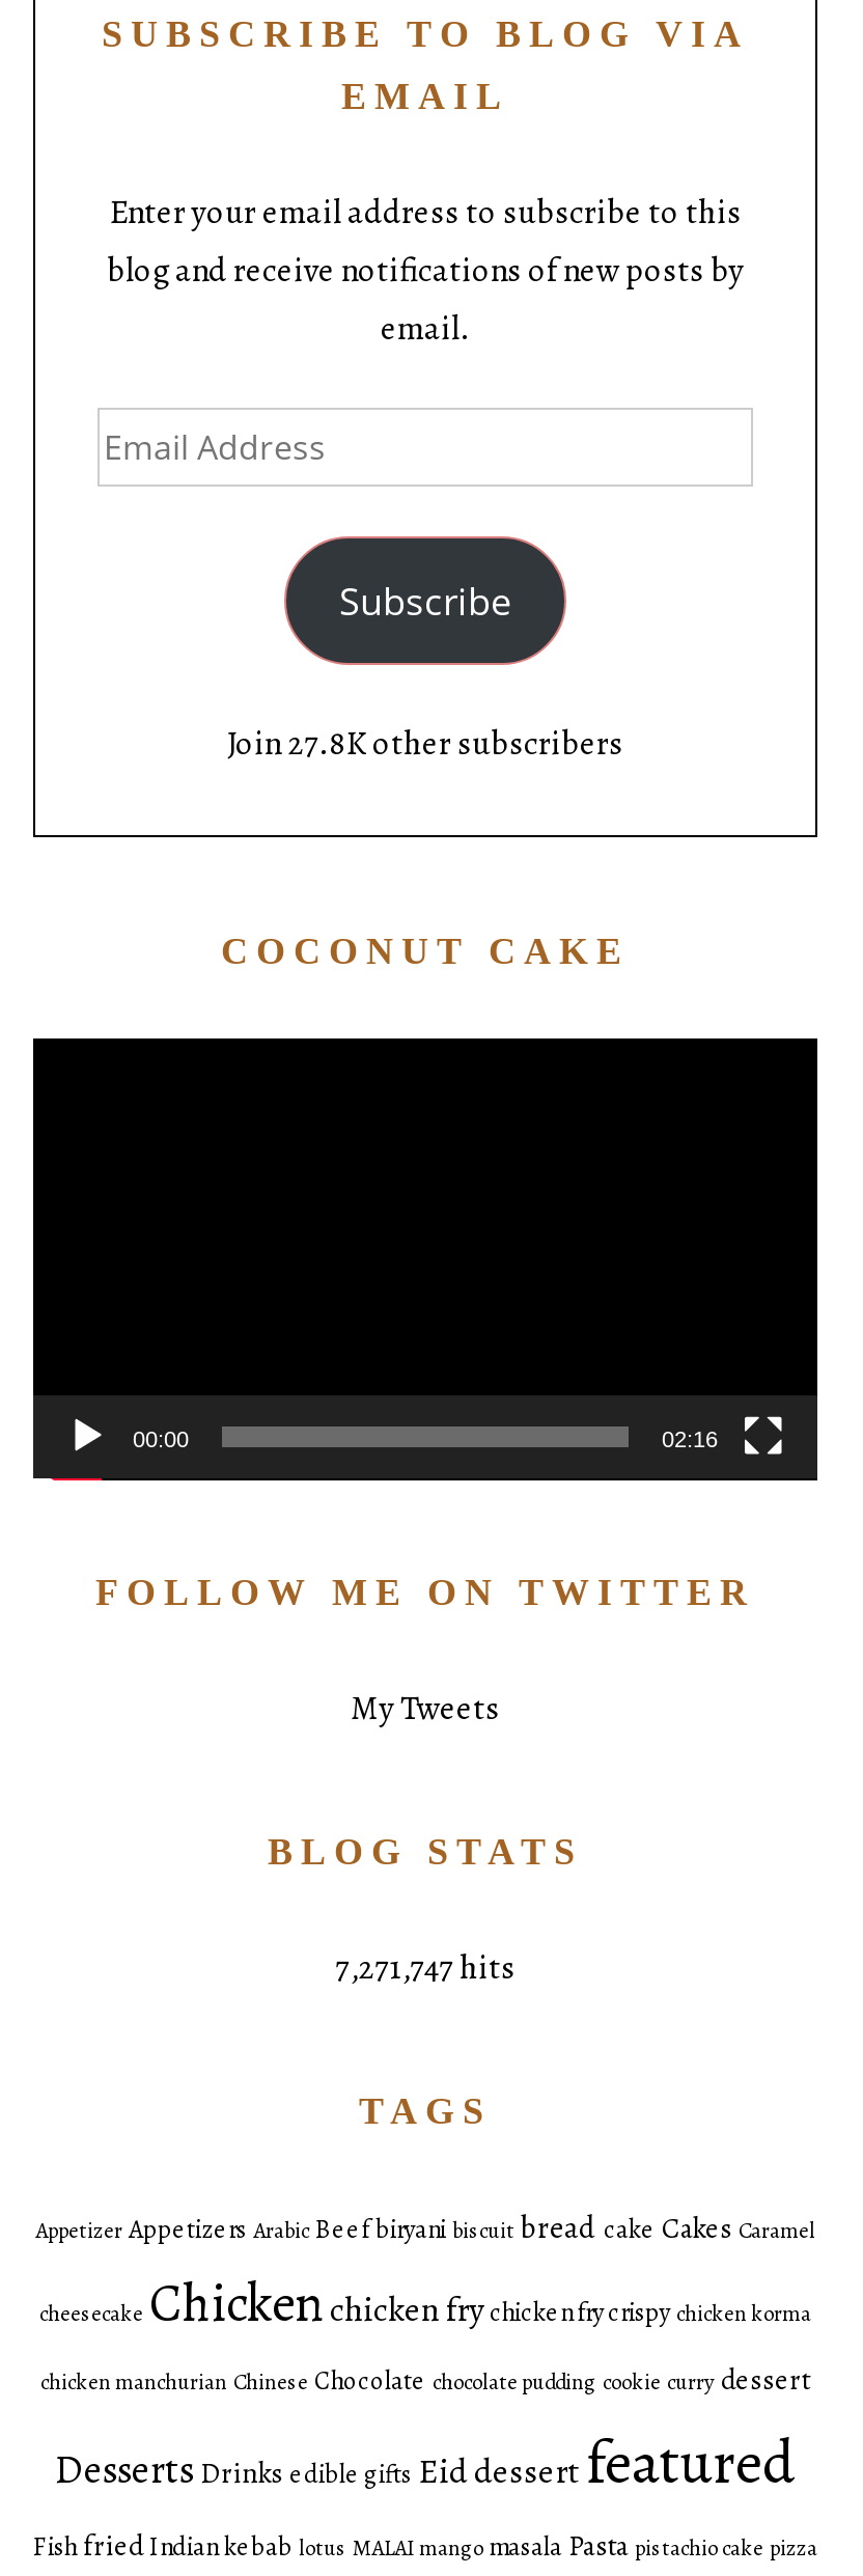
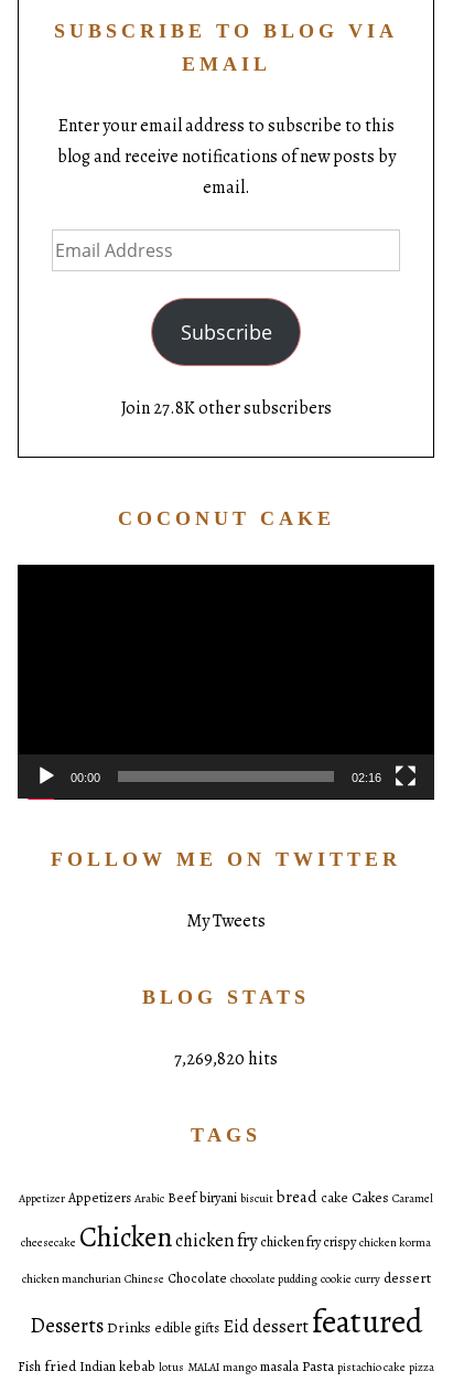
- 7,271,747 hits
+ 7,269,820 hits
